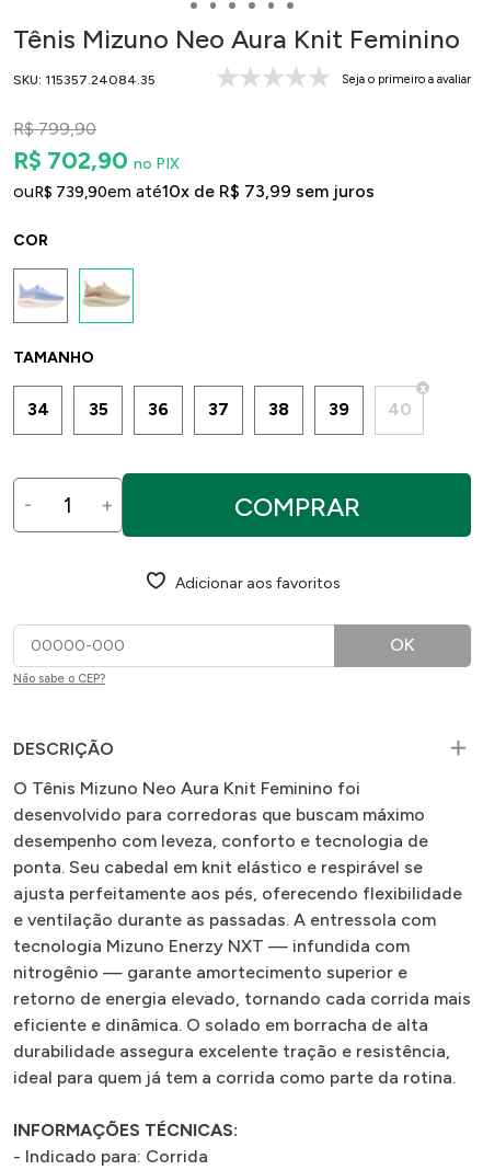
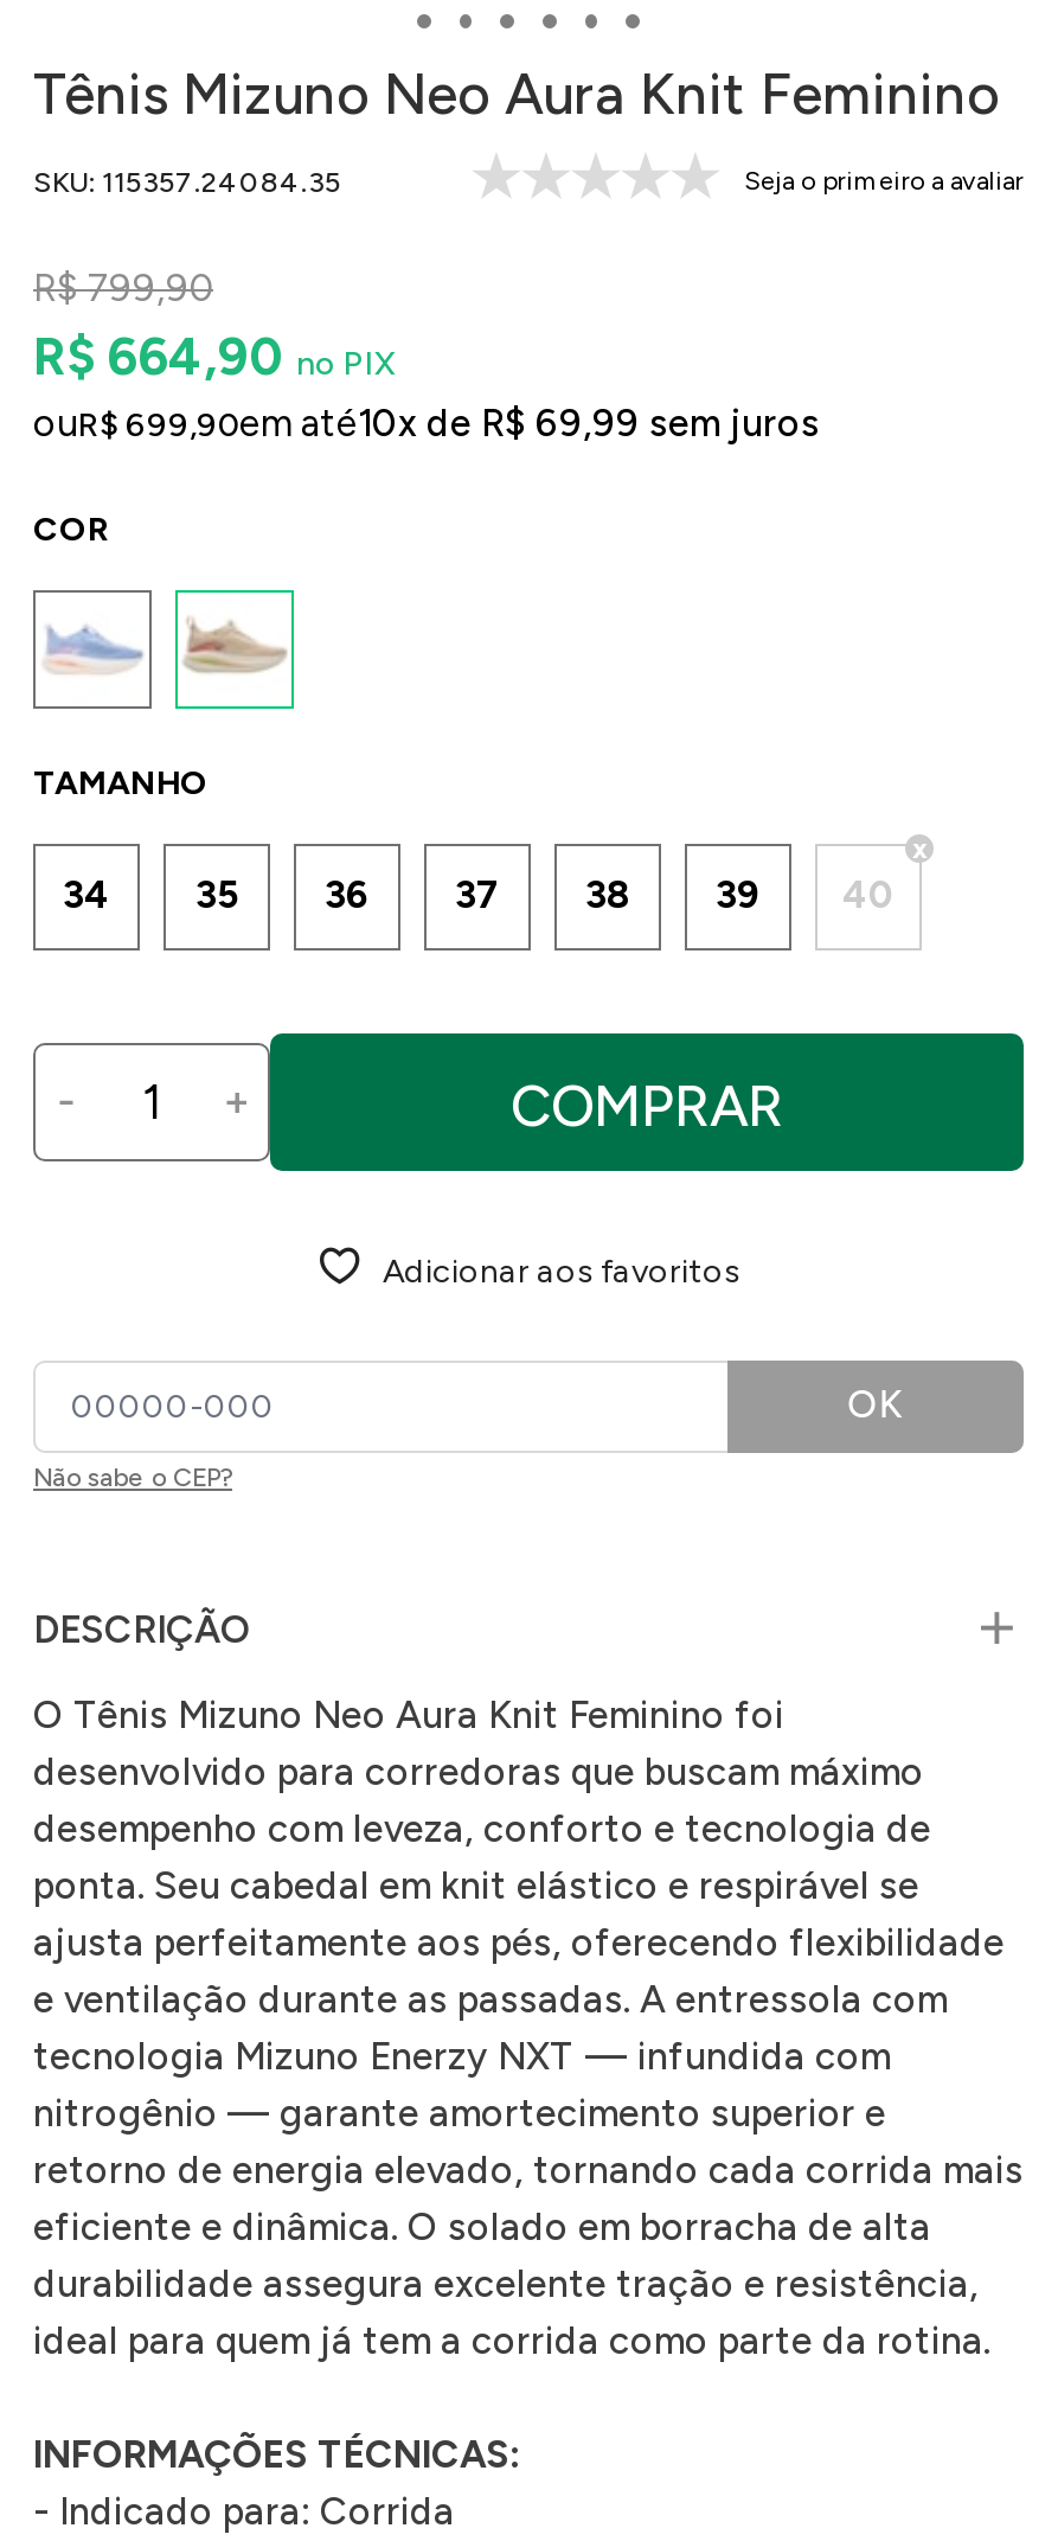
- R$ 702,90 no PIX
+ R$ 664,90 no PIX

- ouR$ 739,90em até10x de R$ 73,99 sem juros
+ ouR$ 699,90em até10x de R$ 69,99 sem juros
